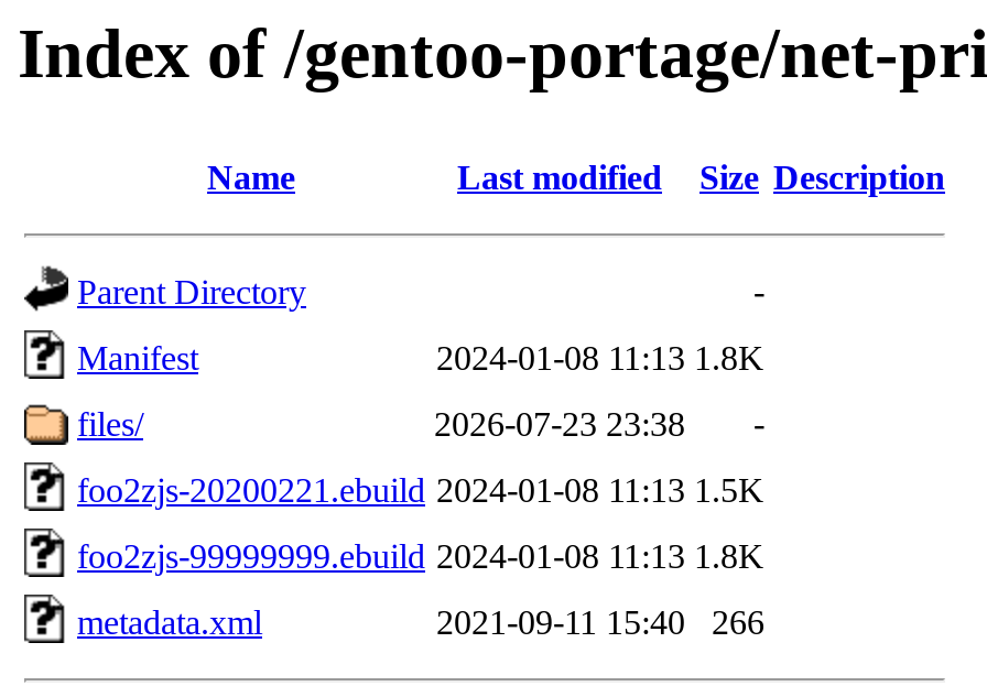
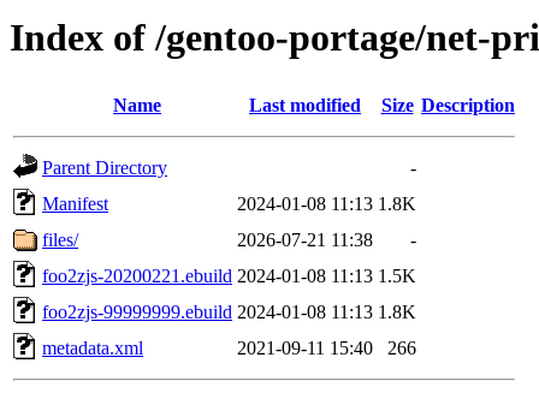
- 2026-07-23 23:38
+ 2026-07-21 11:38
